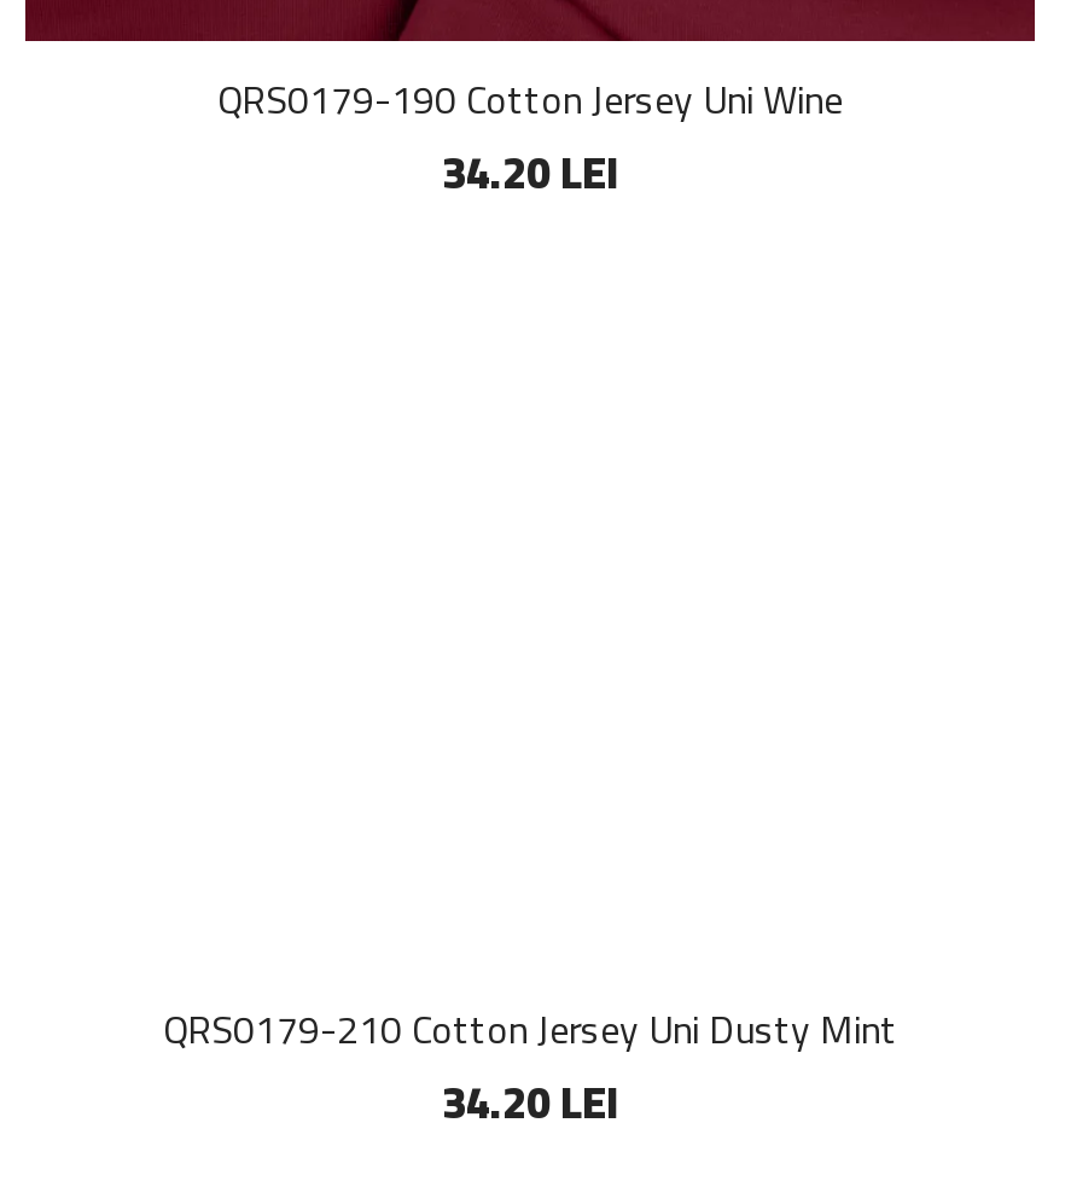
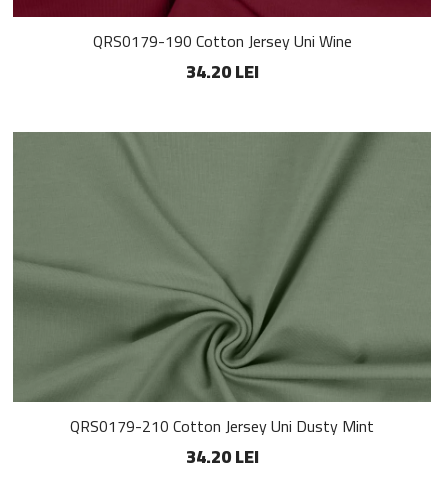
+ [image]
